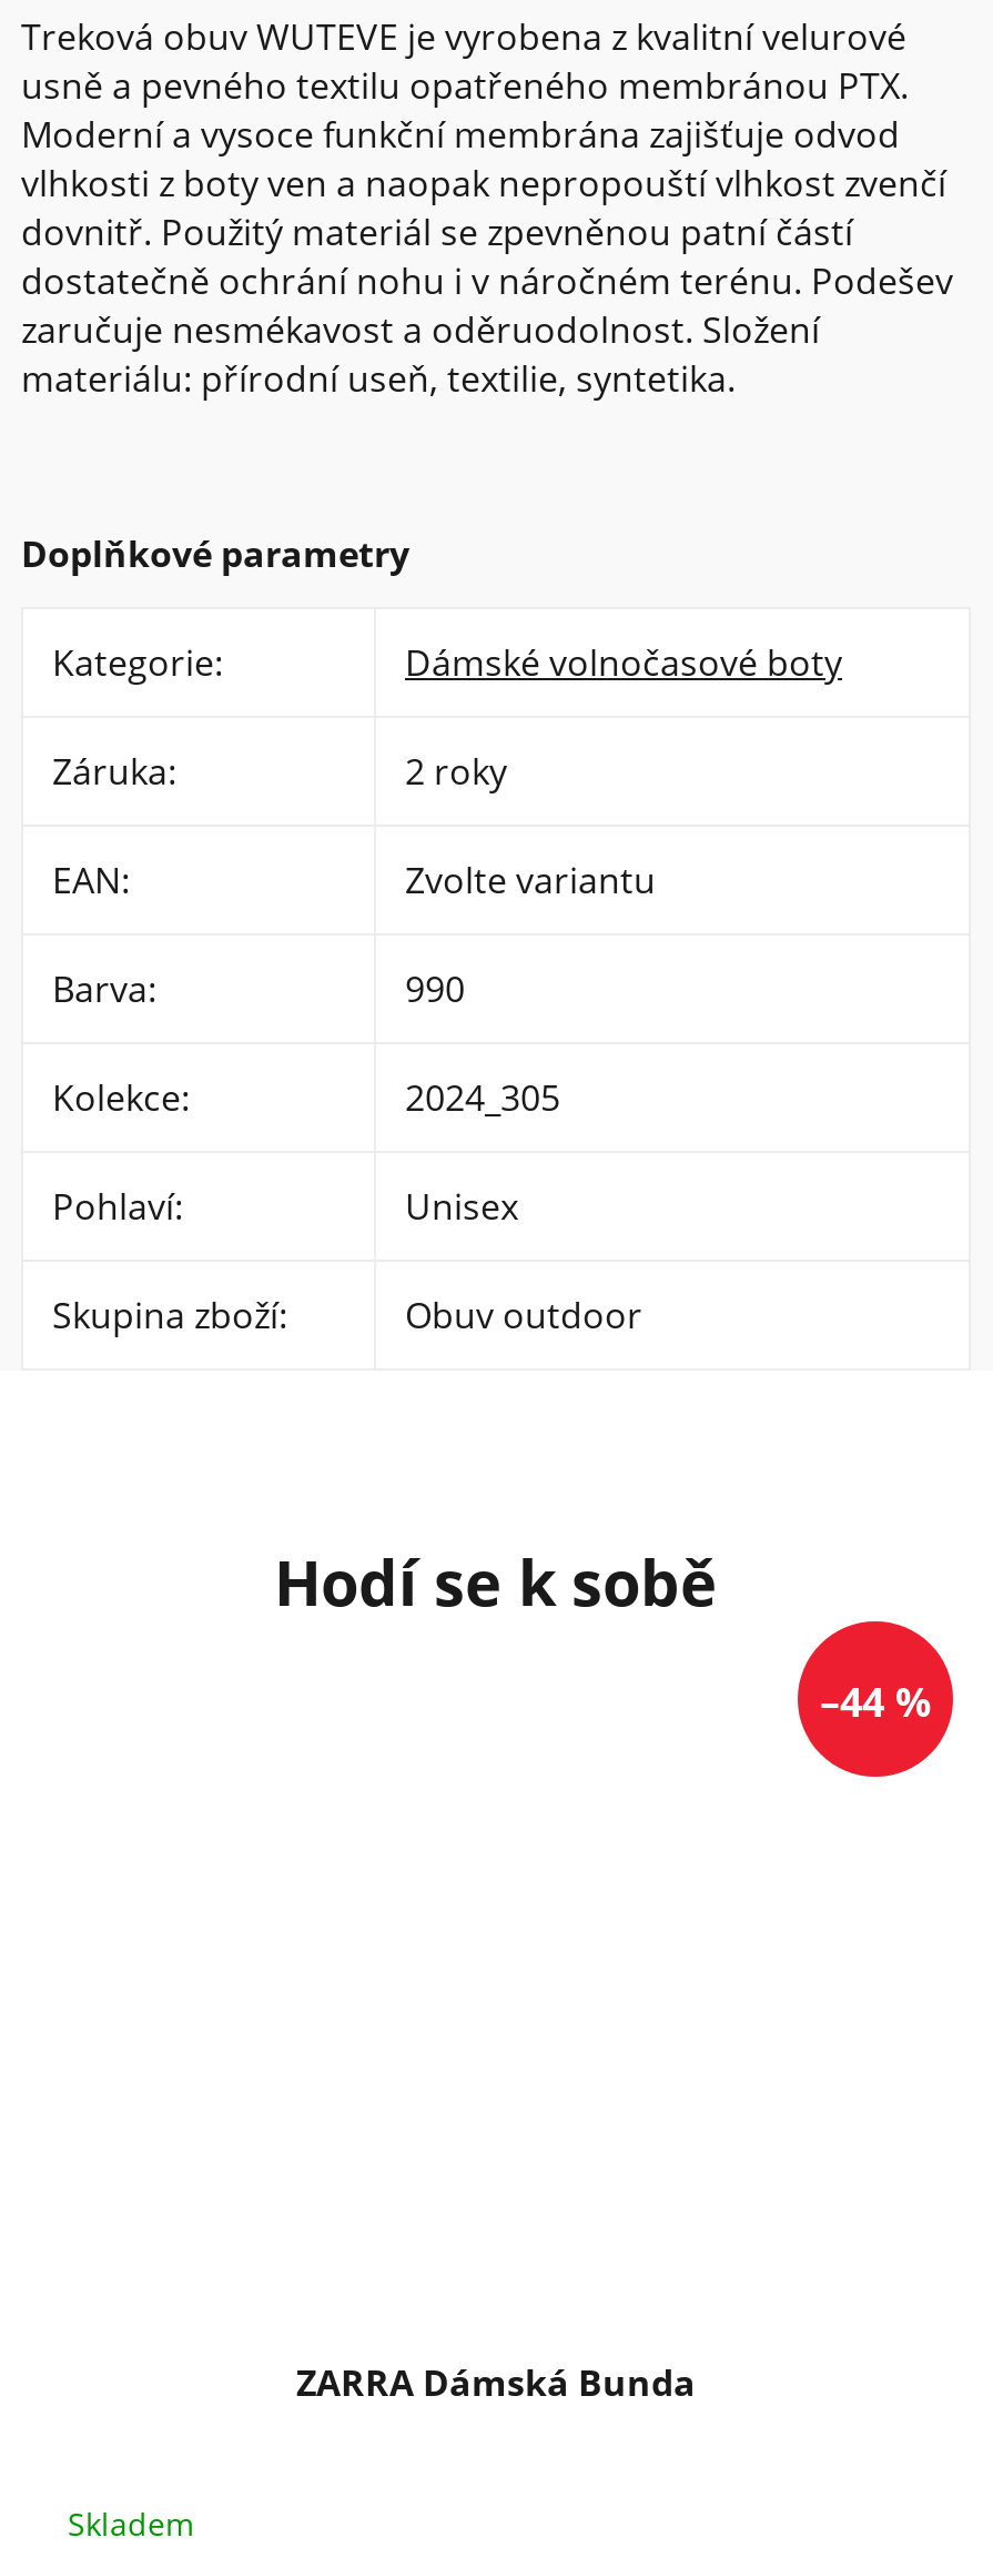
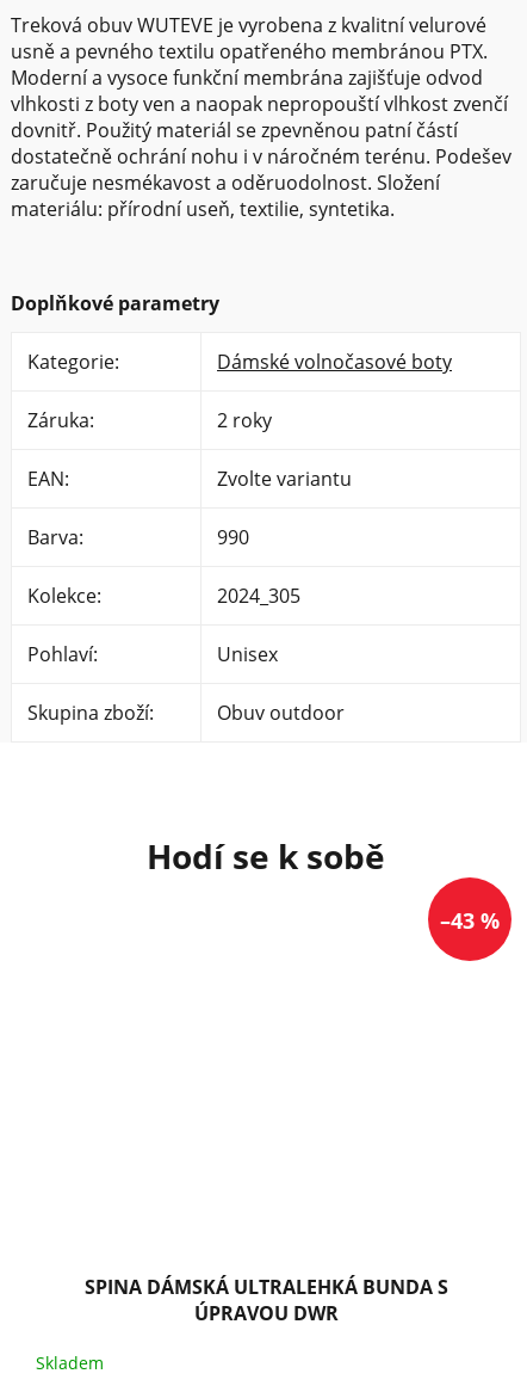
- –44 %
+ –43 %

- ZARRA Dámská Bunda
+ SPINA DÁMSKÁ ULTRALEHKÁ BUNDA S
+ ÚPRAVOU DWR
